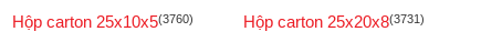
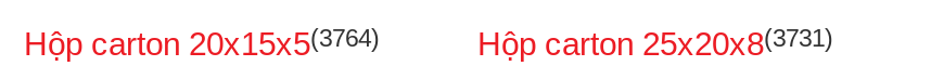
- Hộp carton 25x10x5(3760)
+ Hộp carton 20x15x5(3764)
